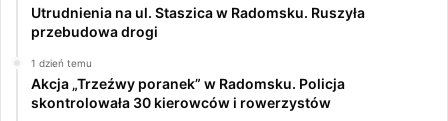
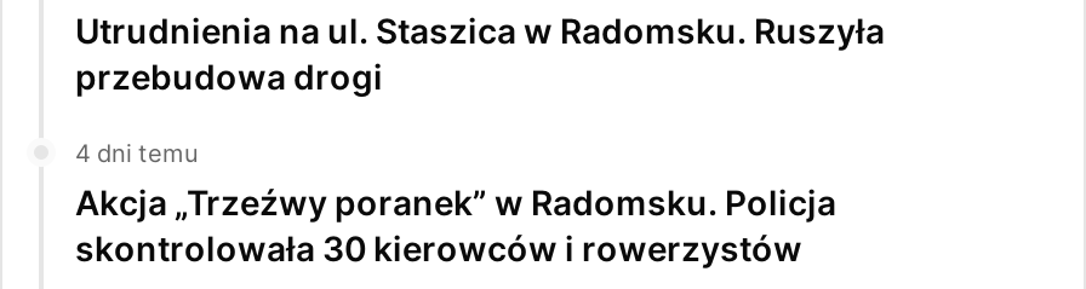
- 1 dzień temu
+ 4 dni temu
